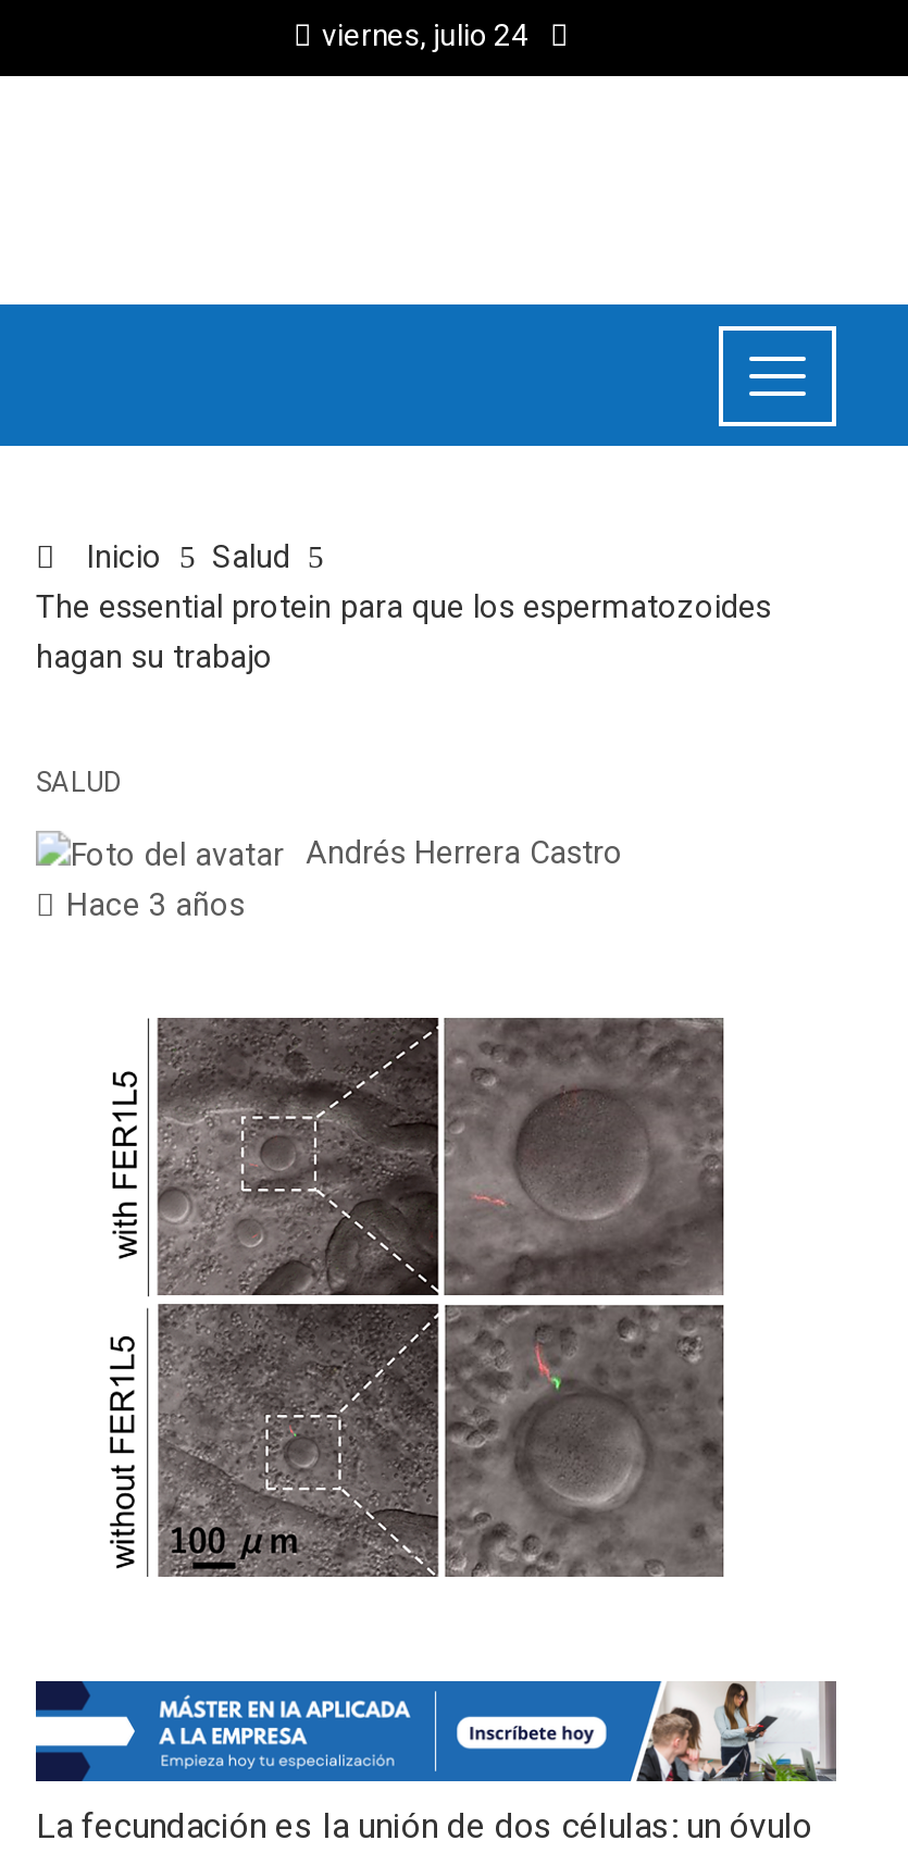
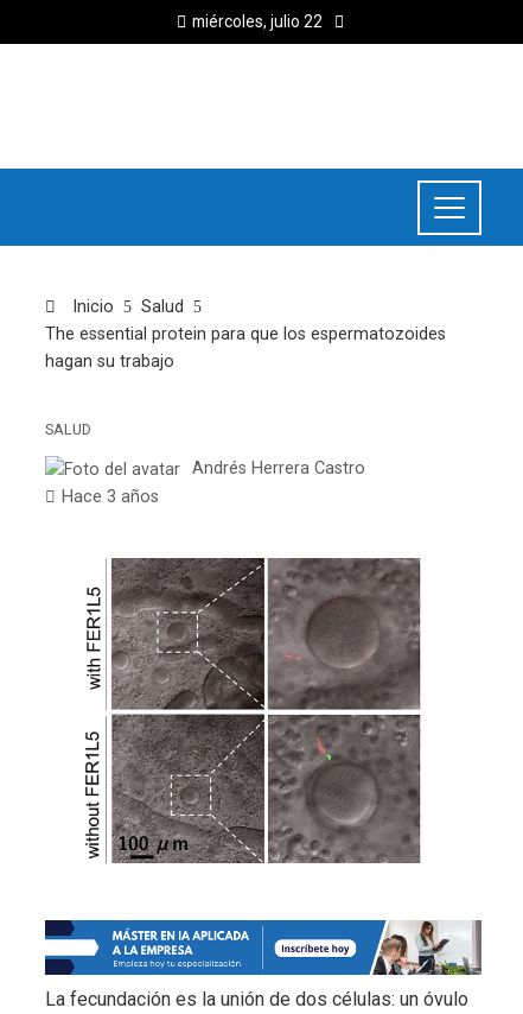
- viernes, julio 24
+ miércoles, julio 22
